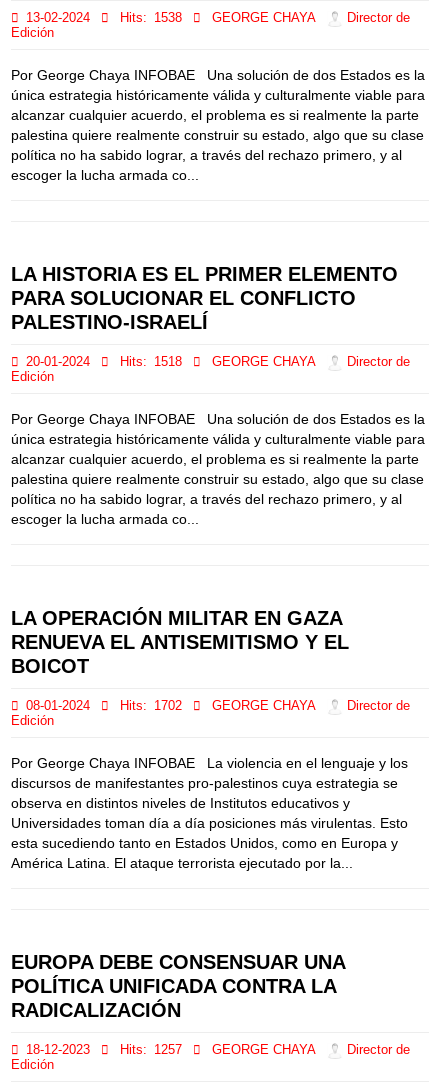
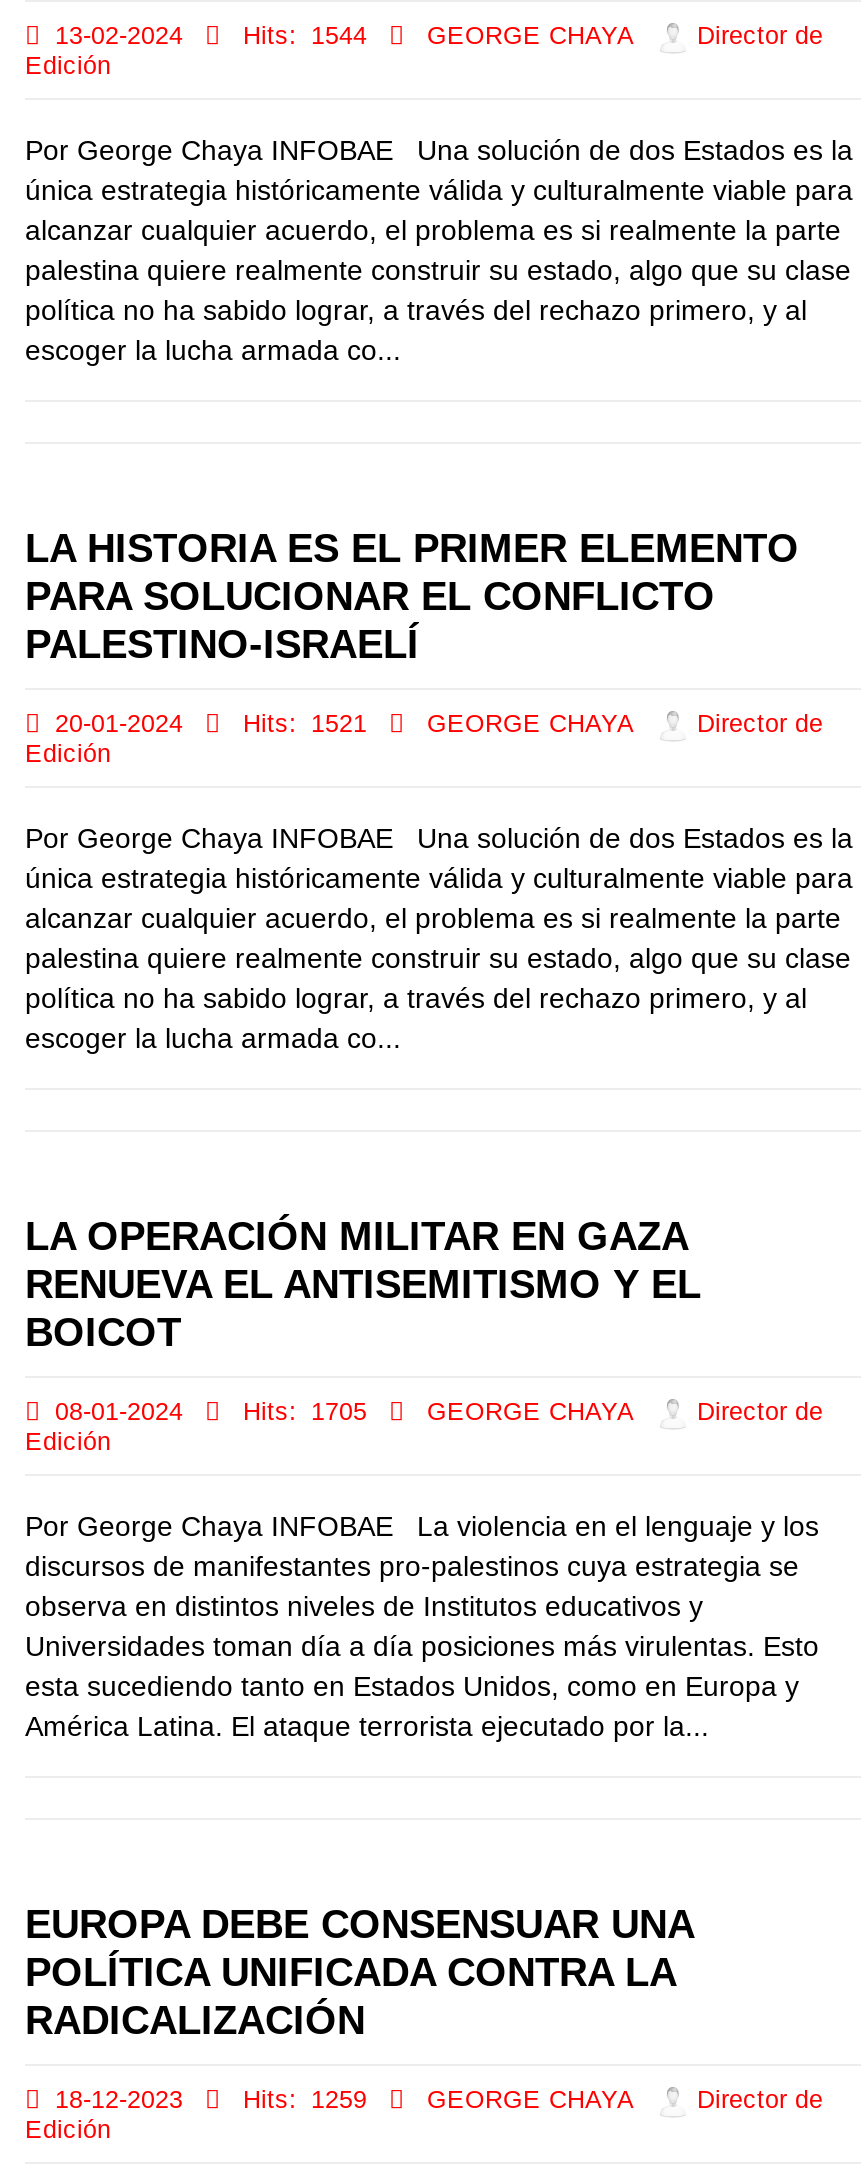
- Hits: 1538
+ Hits: 1544

- Hits: 1518
+ Hits: 1521

- Hits: 1702
+ Hits: 1705

- Hits: 1257
+ Hits: 1259
